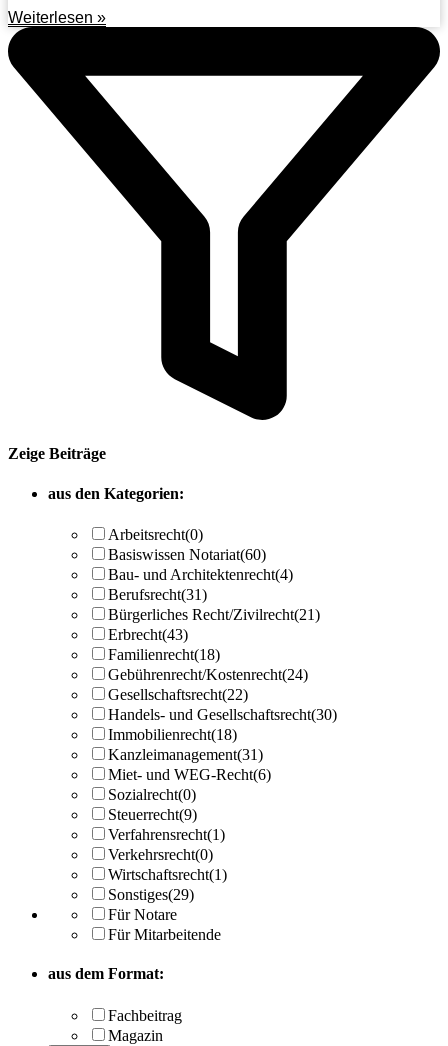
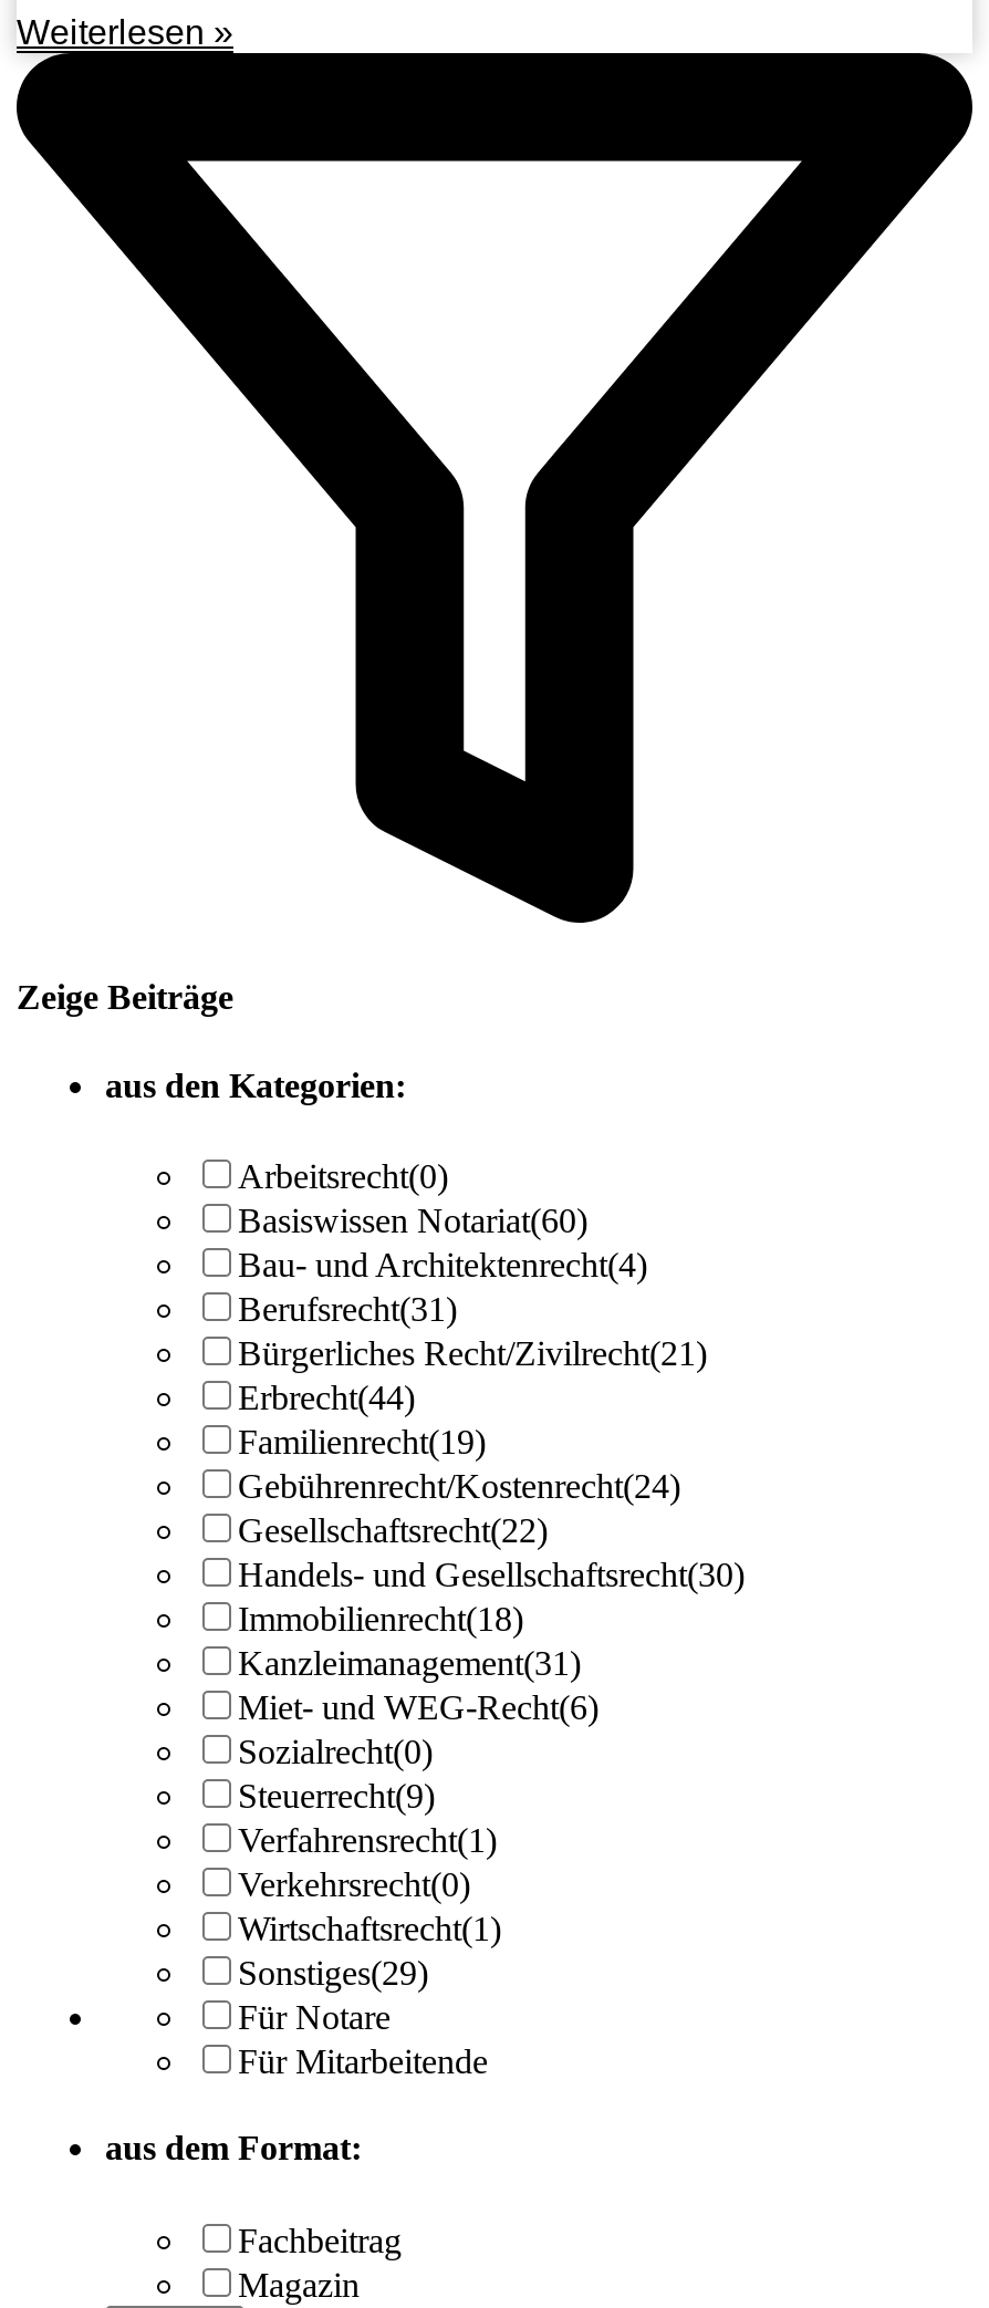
- Erbrecht(43)
+ Erbrecht(44)

- Familienrecht(18)
+ Familienrecht(19)
